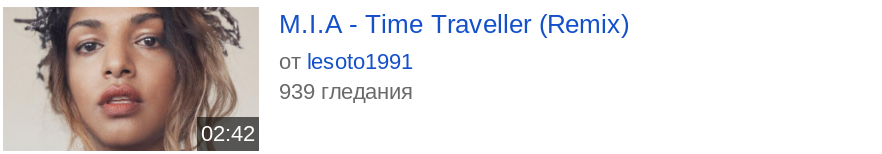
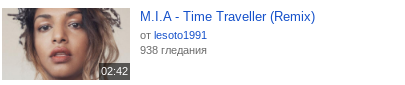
- 939 гледания
+ 938 гледания
